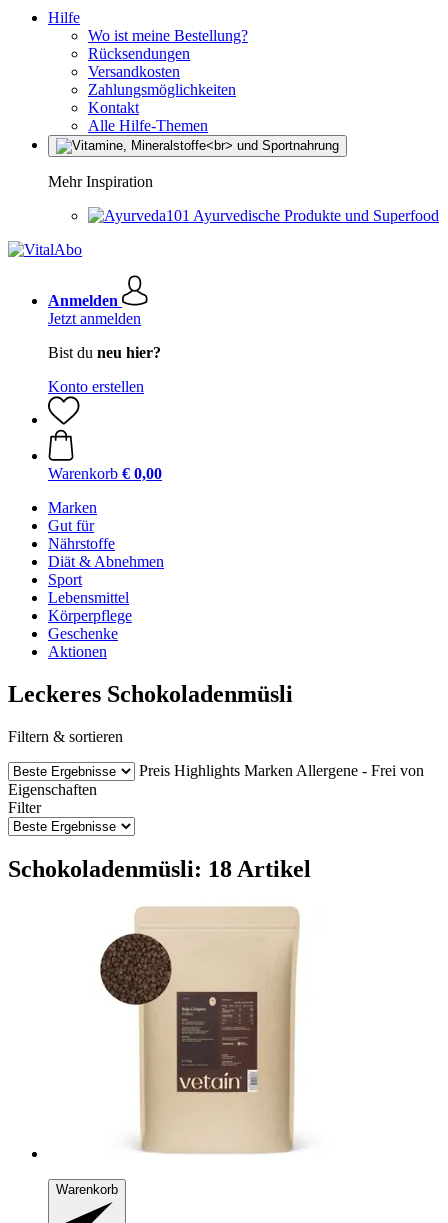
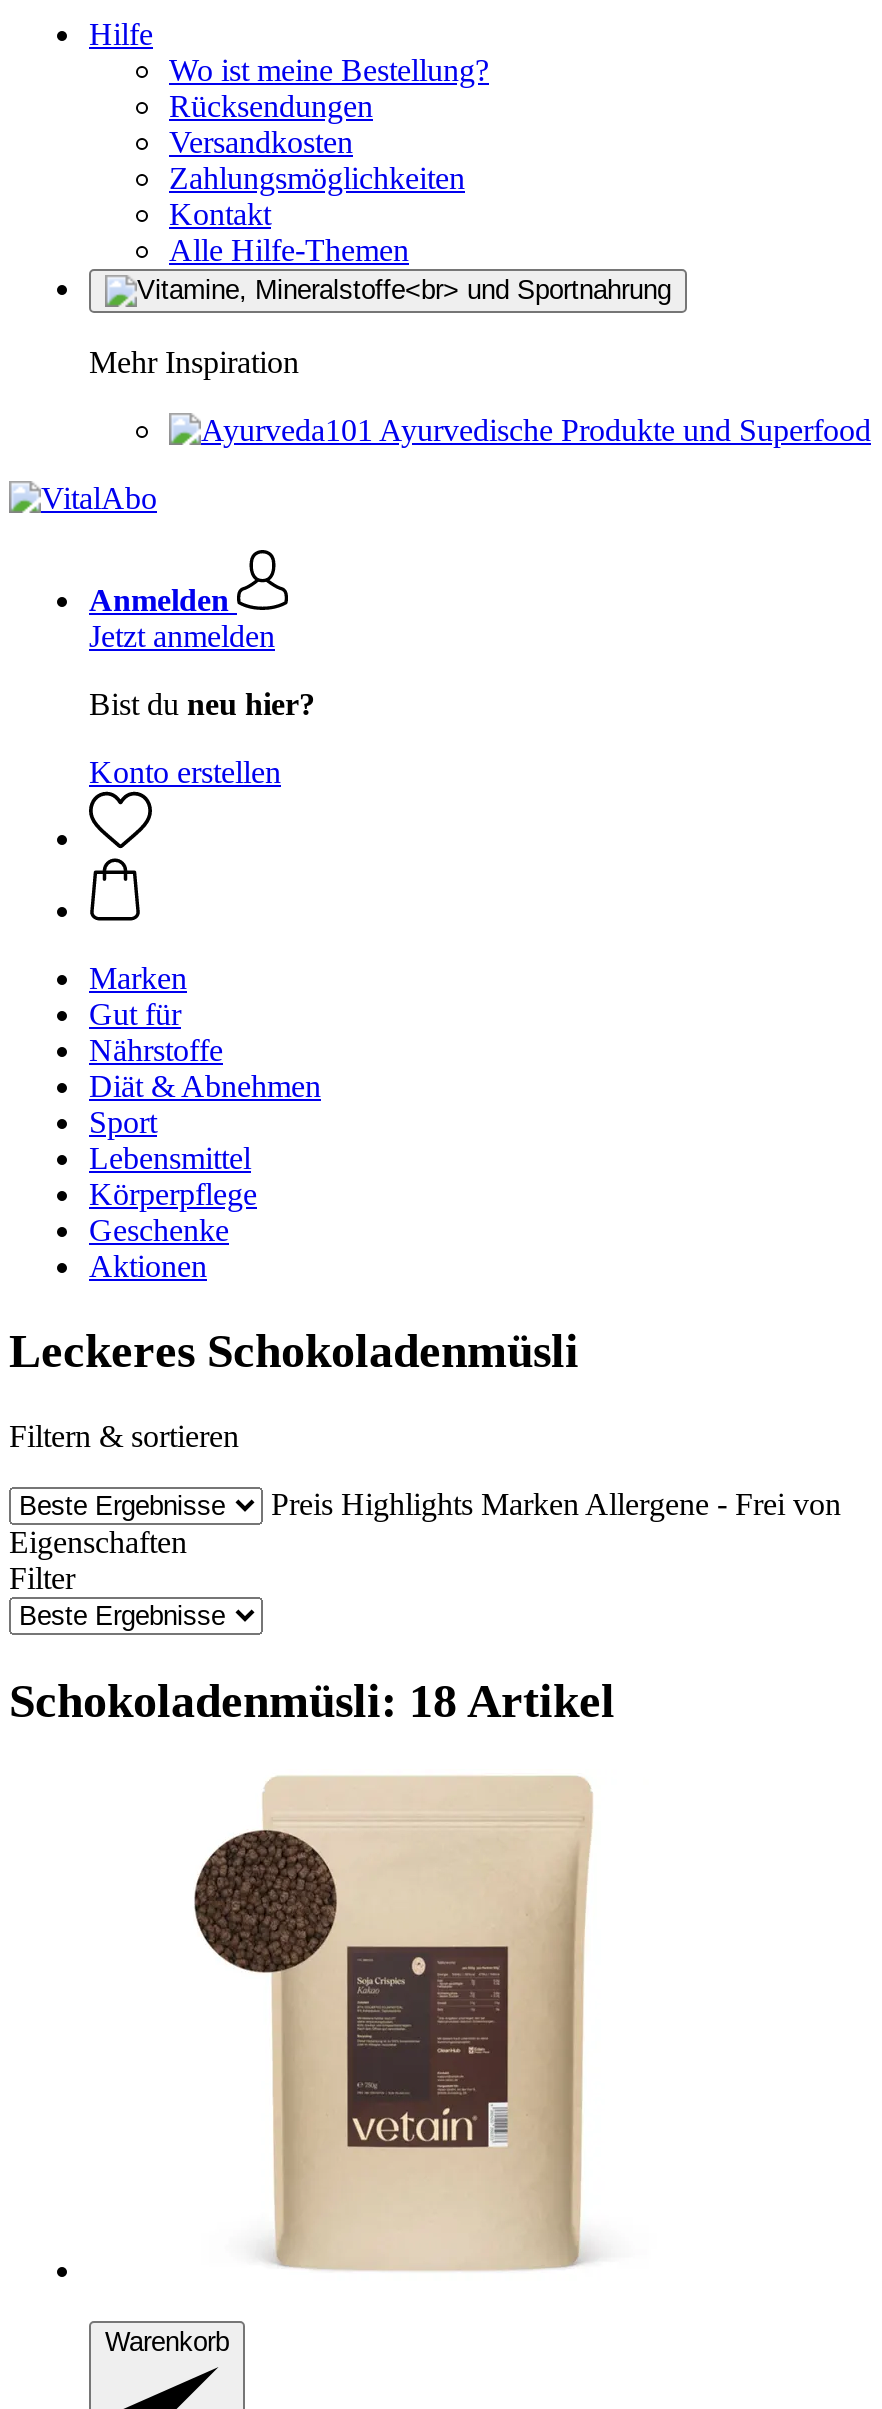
- Warenkorb € 0,00
